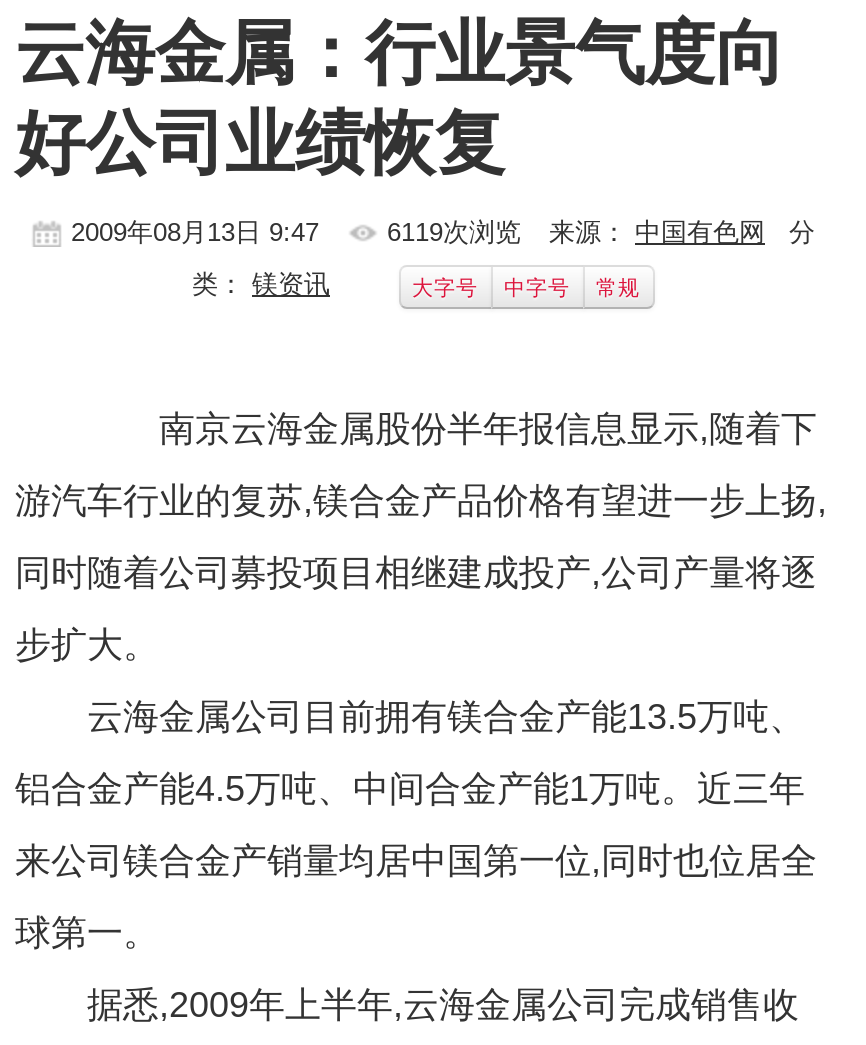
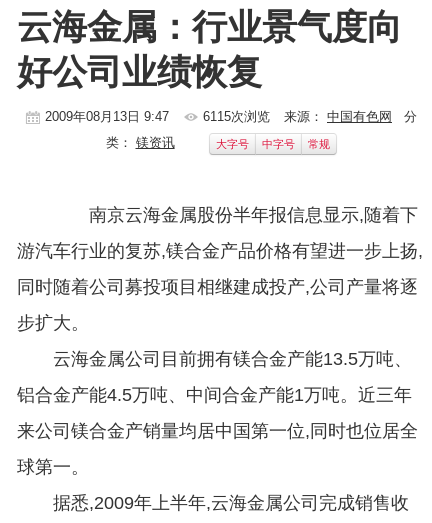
- 6119次浏览
+ 6115次浏览
